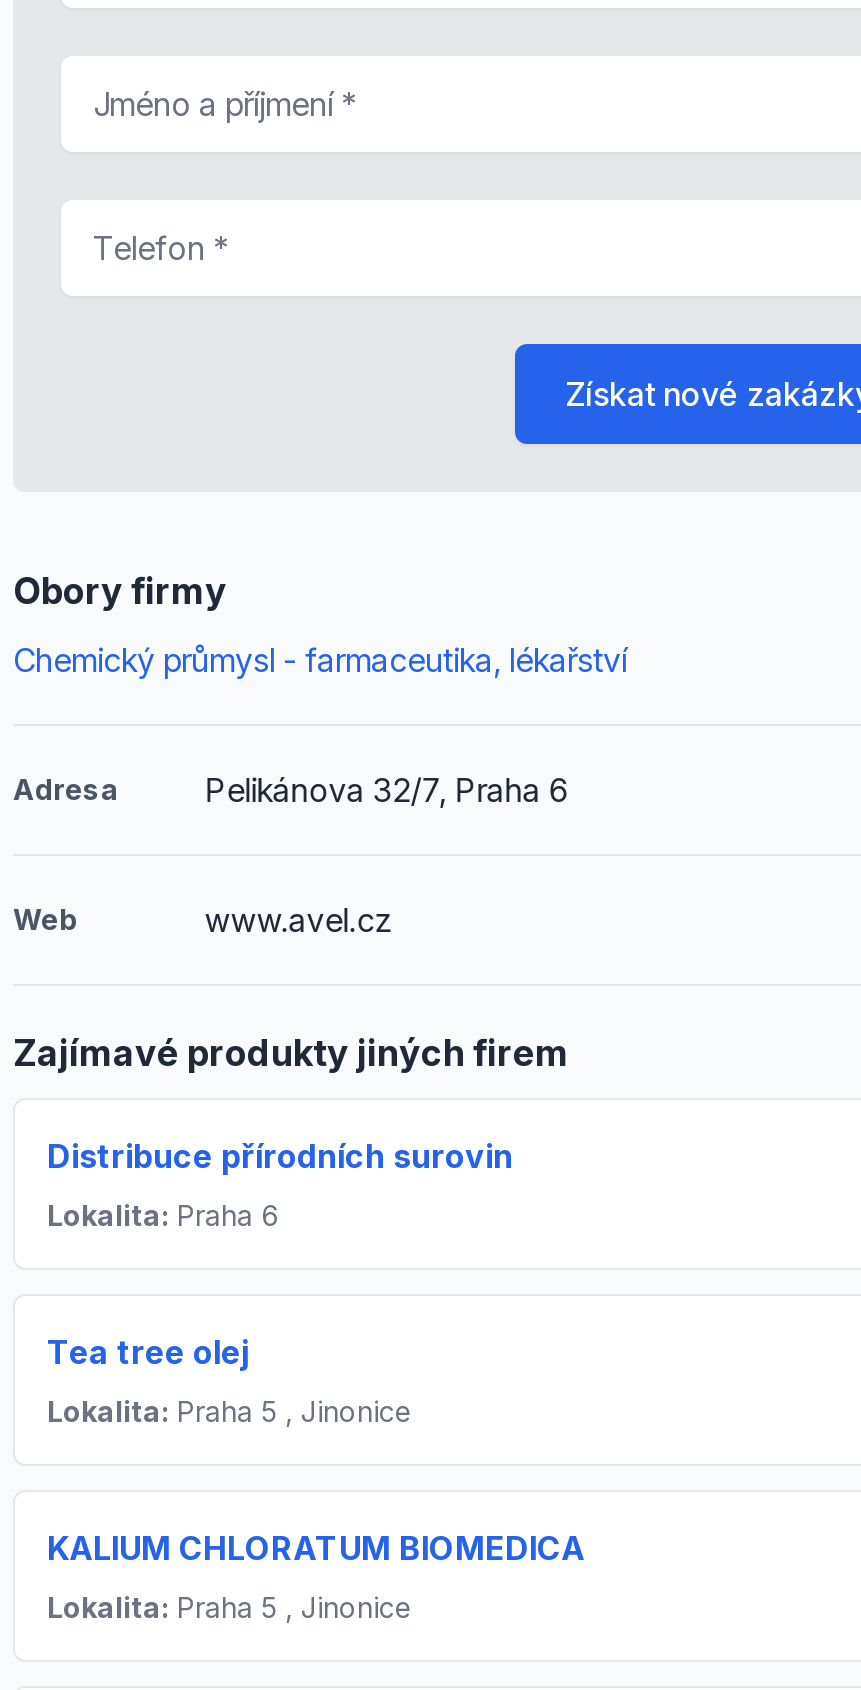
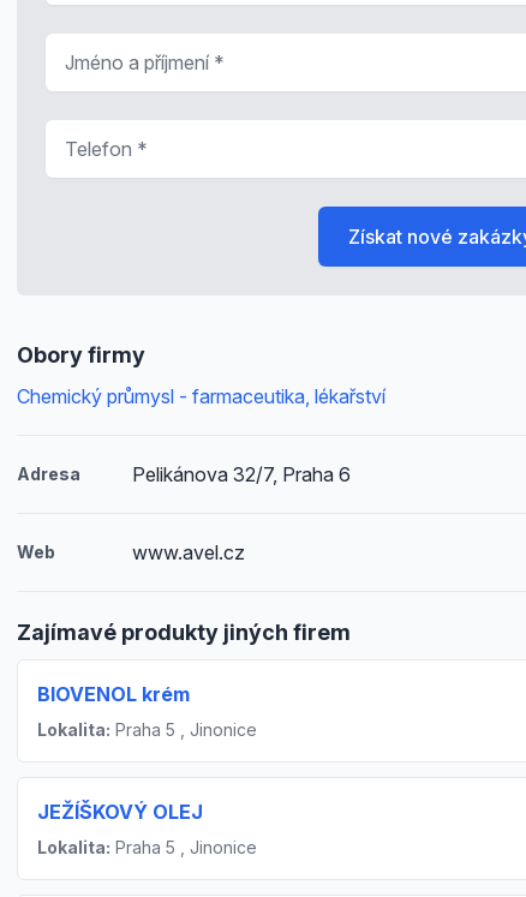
- Distribuce přírodních surovin
- Lokalita: Praha 6
- Tea tree olej
+ BIOVENOL krém

- KALIUM CHLORATUM BIOMEDICA
+ JEŽÍŠKOVÝ OLEJ
